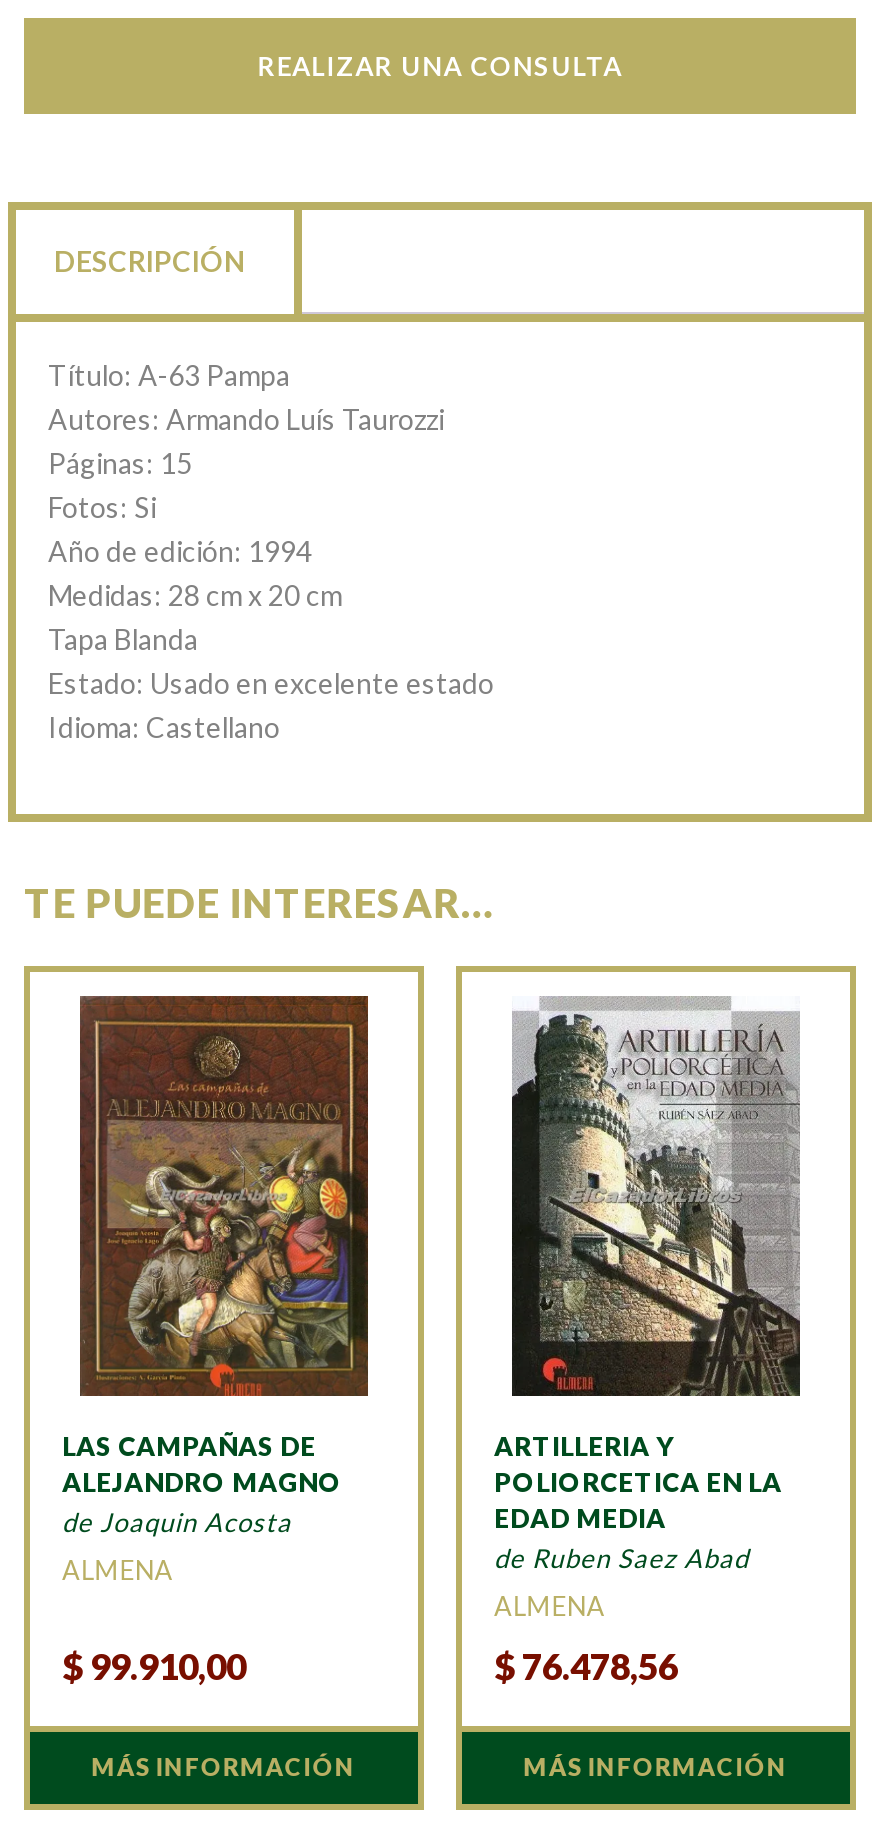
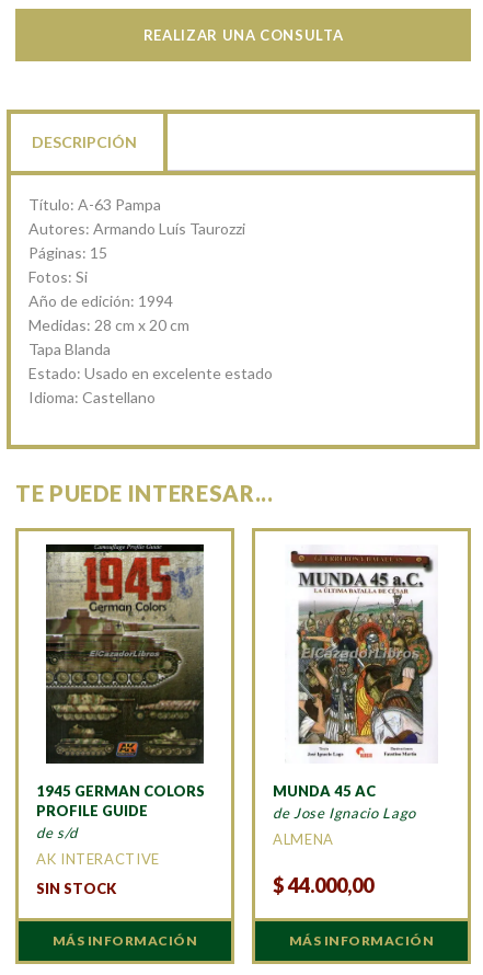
- [image]
- LAS CAMPAÑAS DE
- ALEJANDRO MAGNO
- de Joaquin Acosta
+ [image]
+ 1945 GERMAN COLORS
+ PROFILE GUIDE
+ de s/d

- [image]
- ARTILLERIA Y
- POLIORCETICA EN LA
- EDAD MEDIA
- de Ruben Saez Abad
+ [image]
+ MUNDA 45 AC
+ de Jose Ignacio Lago

- ALMENA
+ AK INTERACTIVE

- $99.910,00
+ SIN STOCK

- $76.478,56
+ $44.000,00
